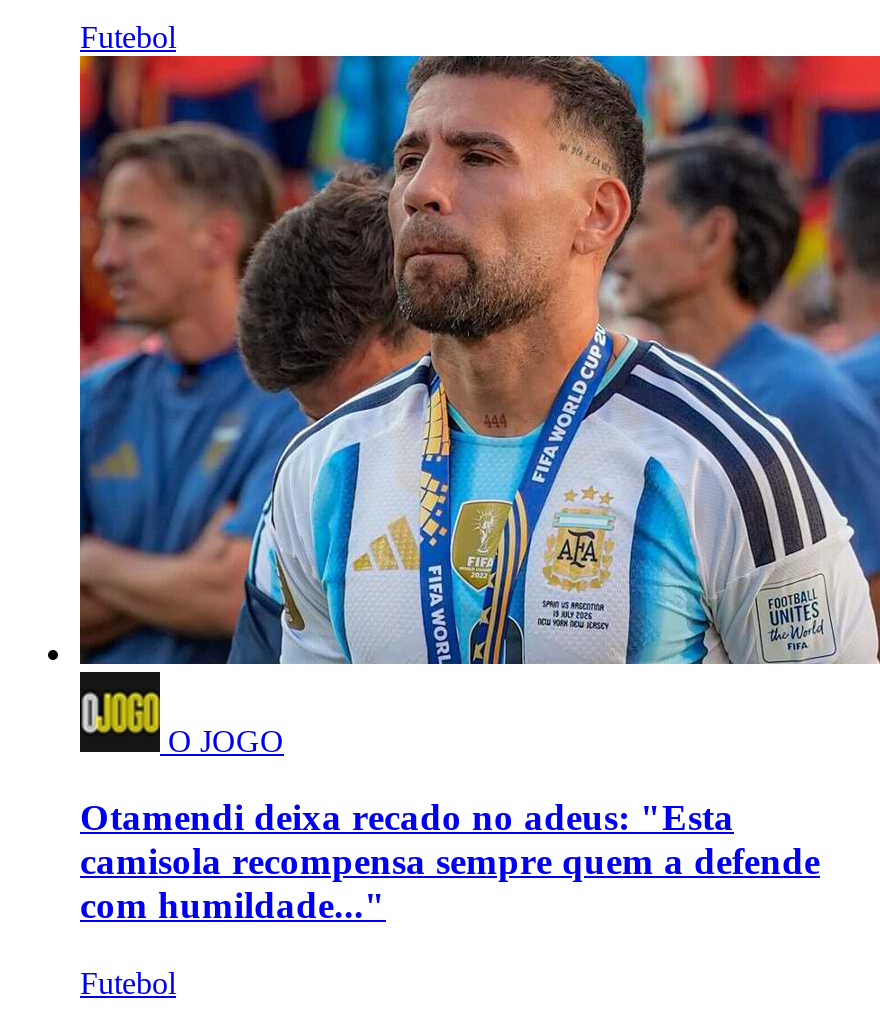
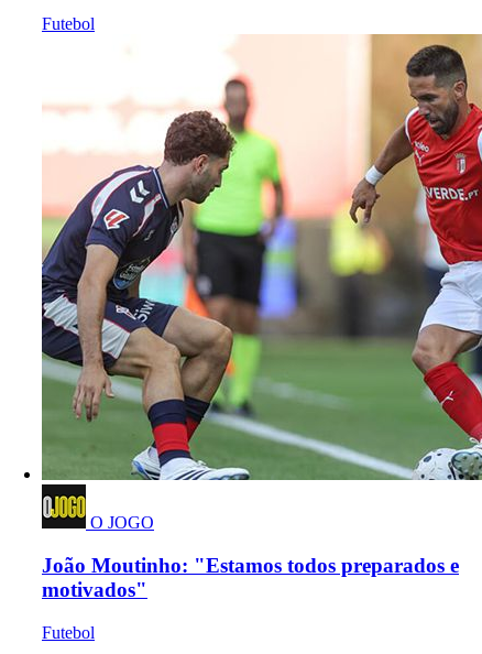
- [image]
+ [image]

moved down: O JOGO

- Otamendi deixa recado no adeus: "Esta
- camisola recompensa sempre quem a defende
- com humildade..."
+ João Moutinho: "Estamos todos preparados e
+ motivados"
